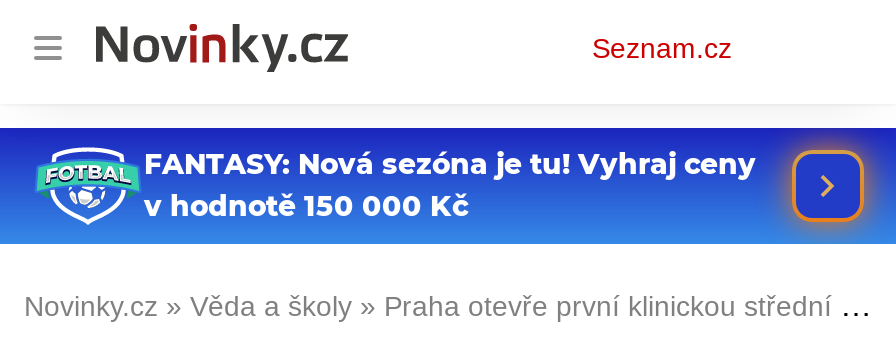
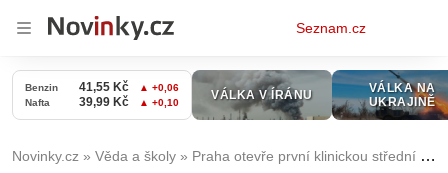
- [image]
+ [image]
